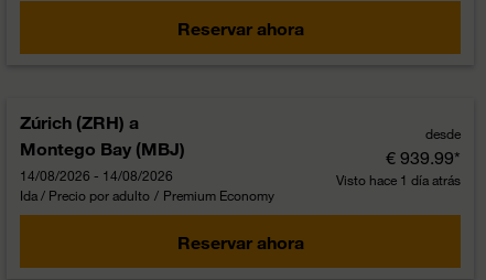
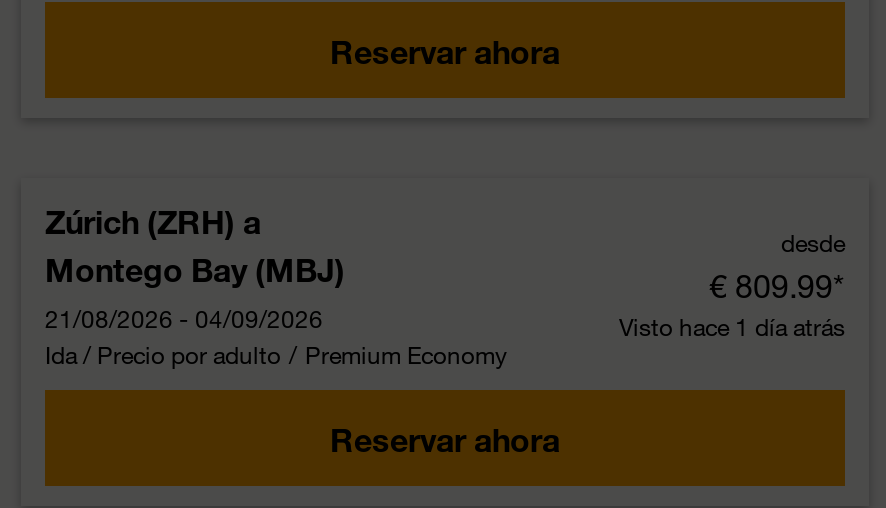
- € 939.99*
+ € 809.99*

- 14/08/2026 - 14/08/2026
+ 21/08/2026 - 04/09/2026
